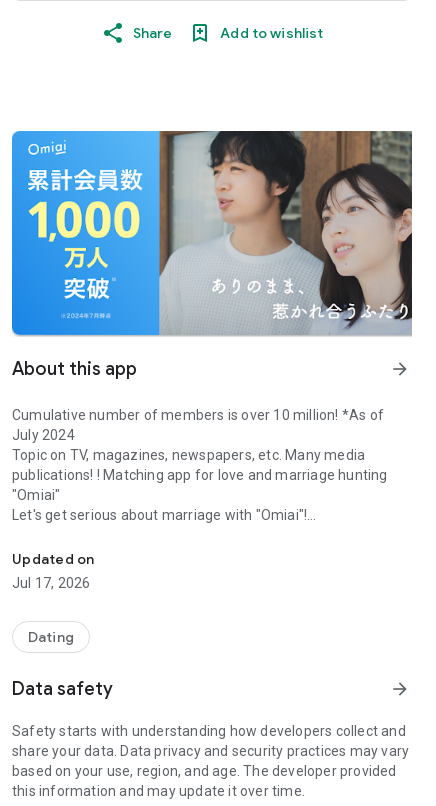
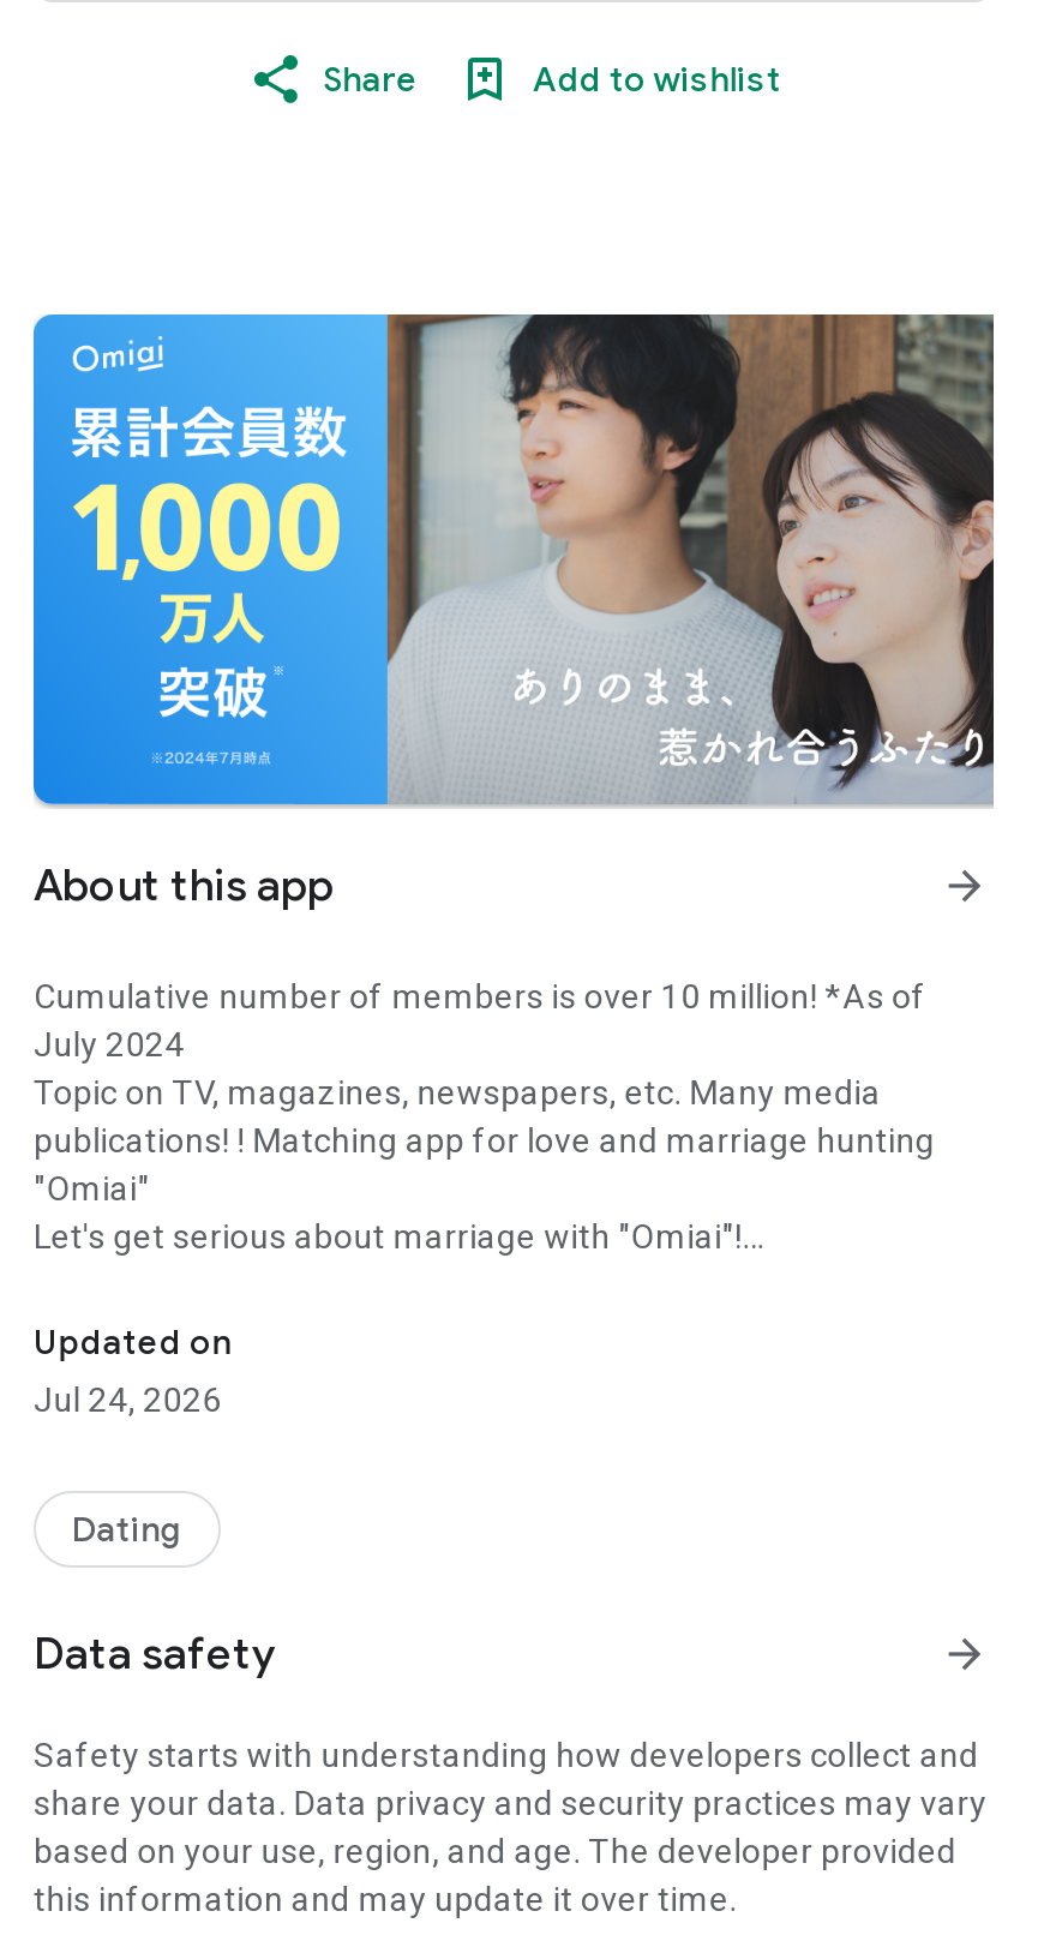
- Jul 17, 2026
+ Jul 24, 2026
